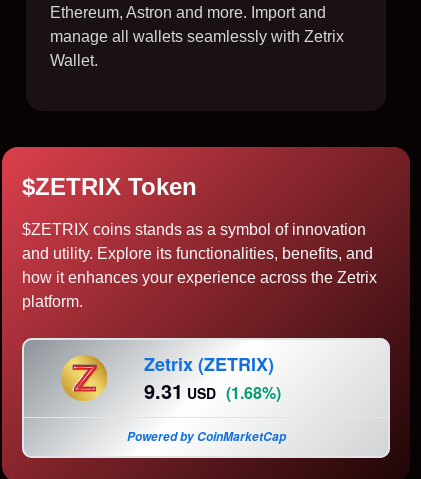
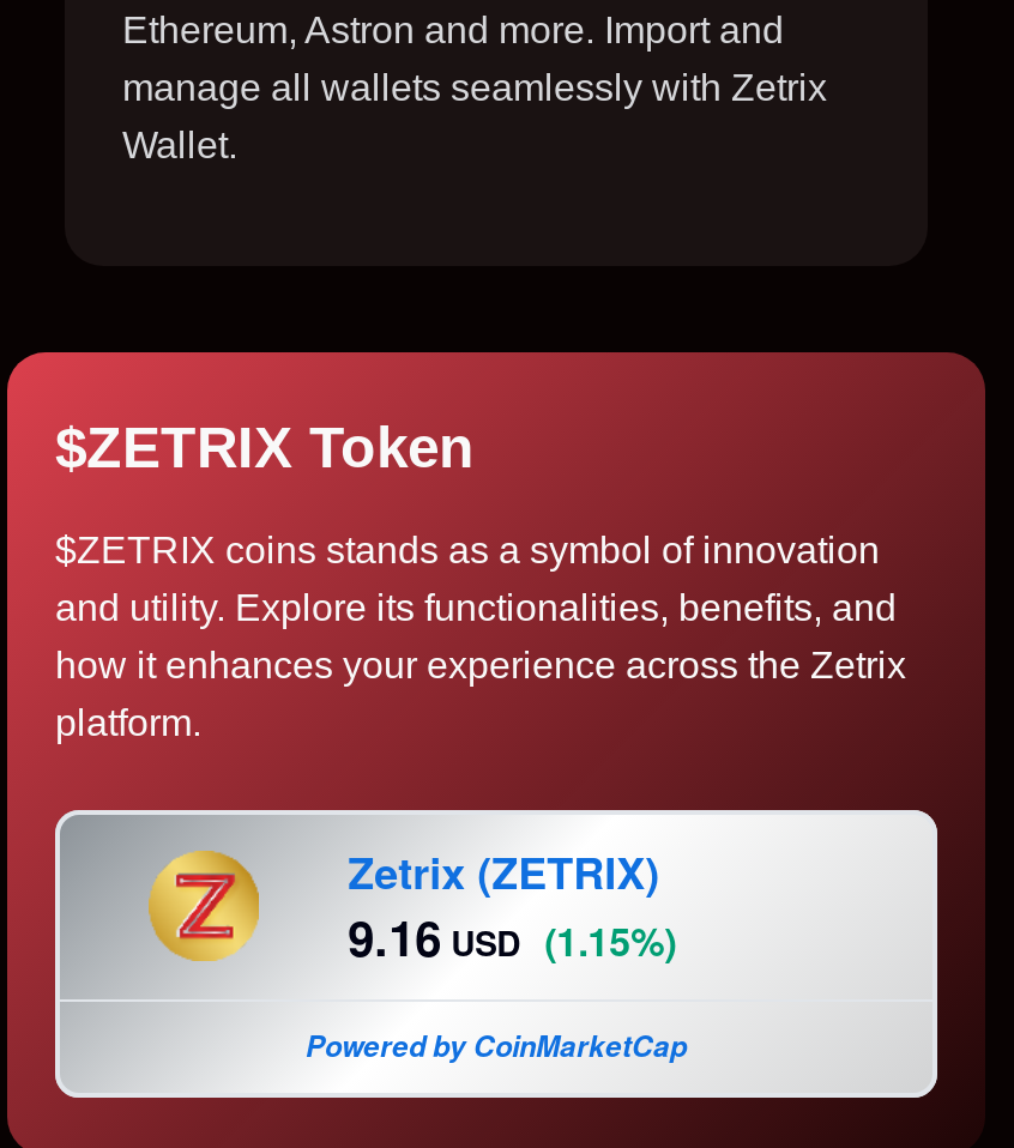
- 9.31 USD (1.68%)
+ 9.16 USD (1.15%)
